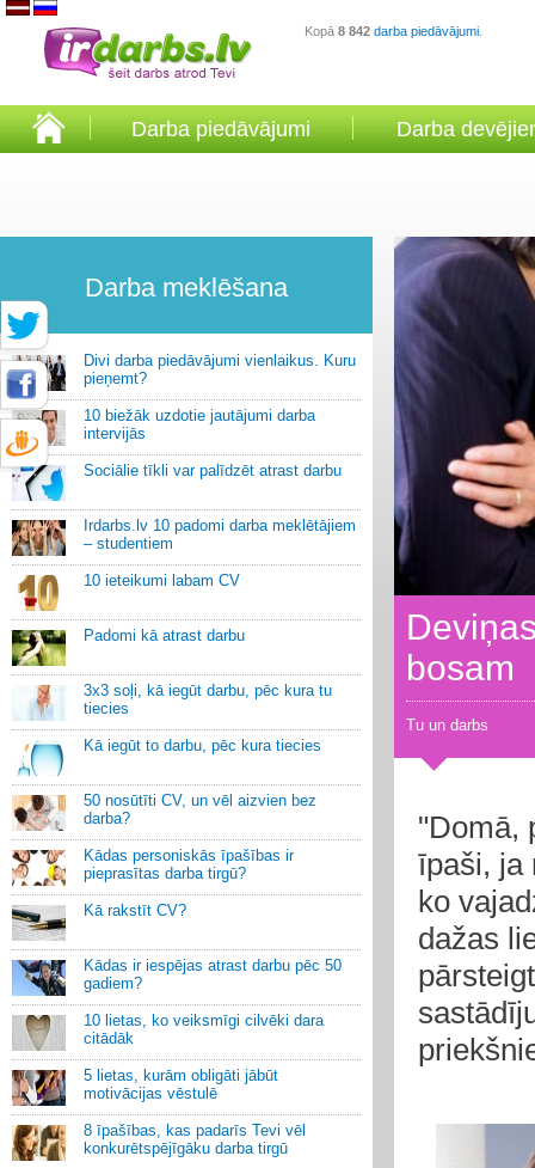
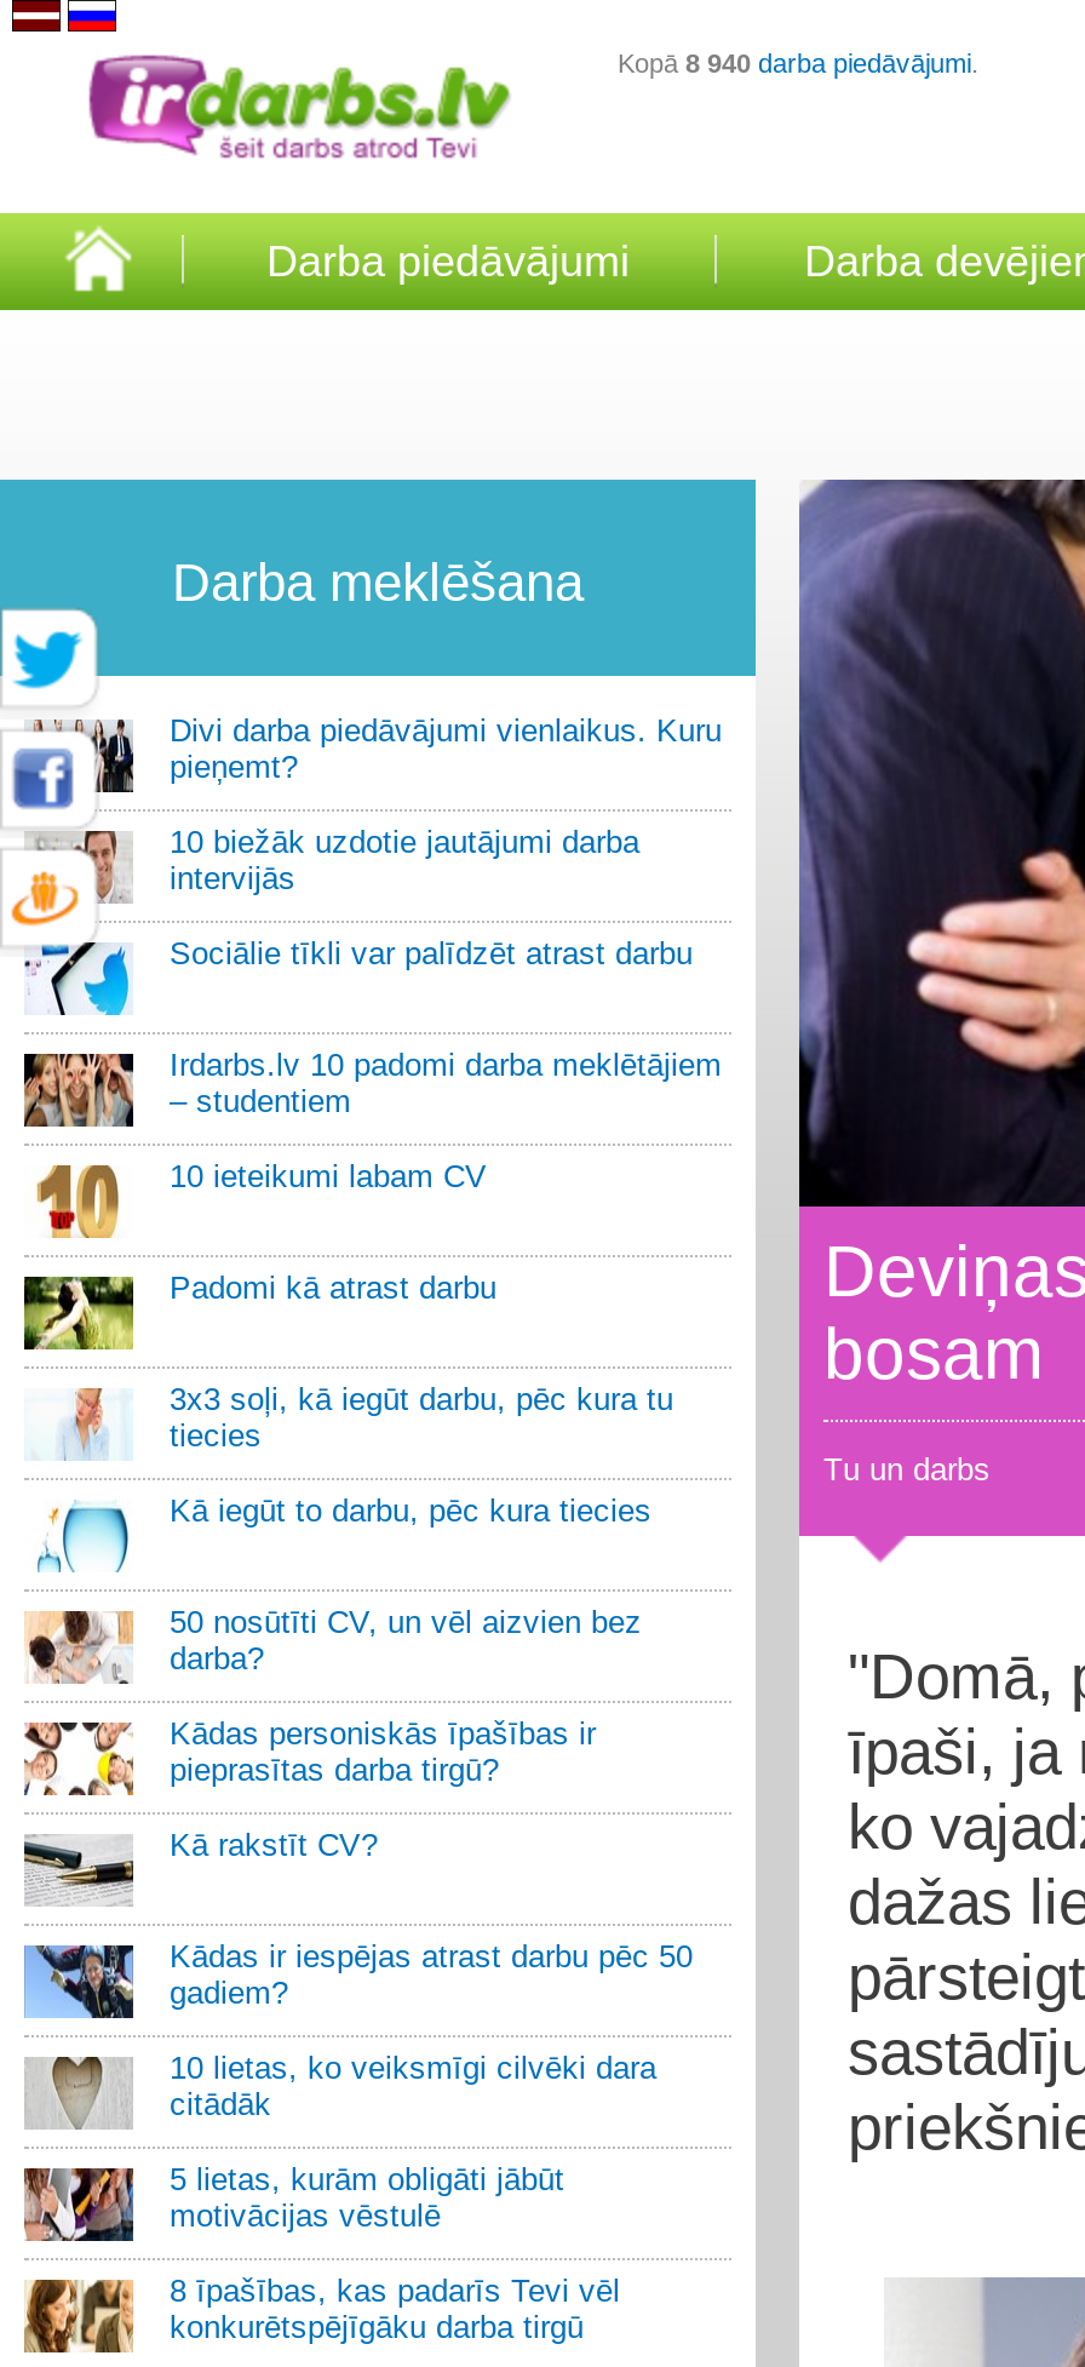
- Kopā 8 842 darba piedāvājumi.
+ Kopā 8 940 darba piedāvājumi.
